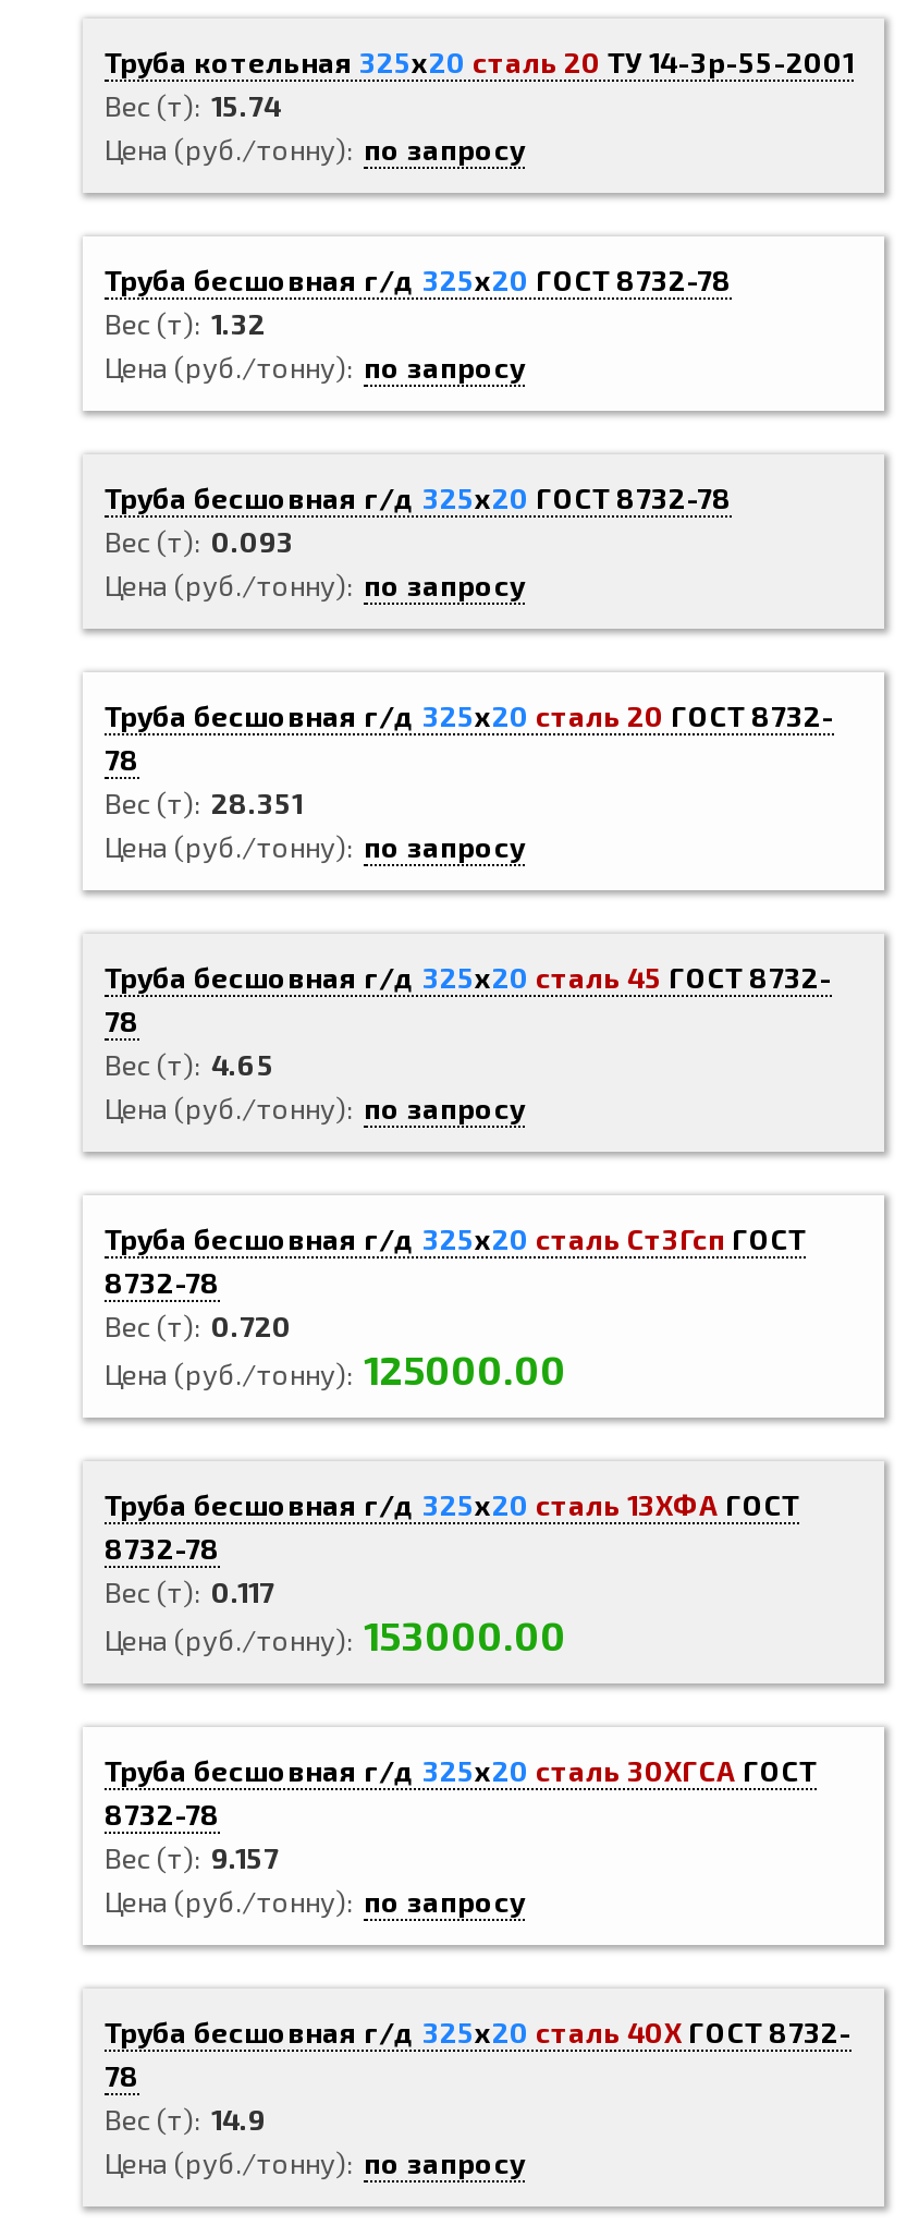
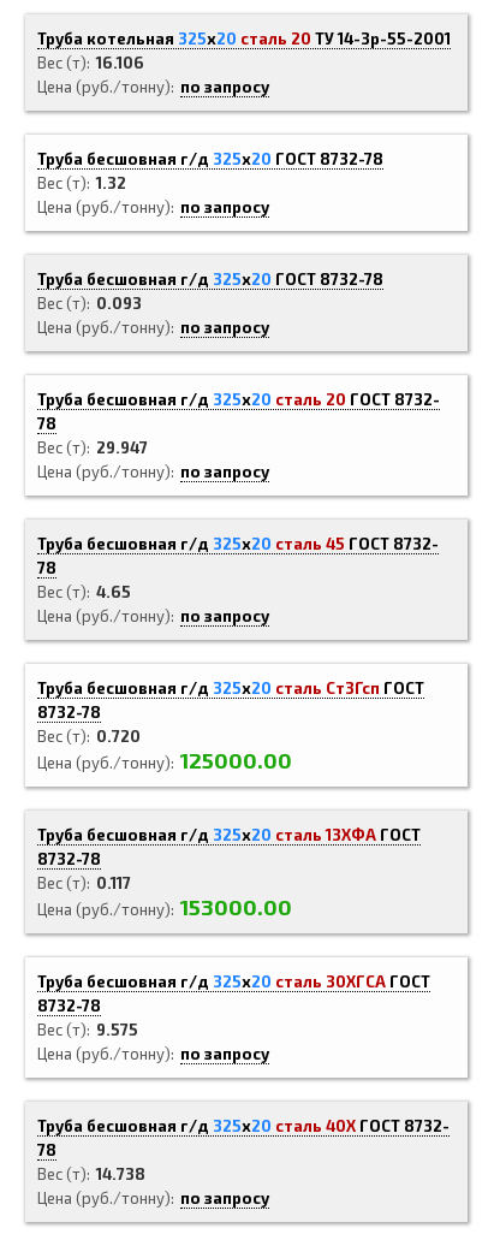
- Вес (т) 15.74
+ Вес (т) 16.106

- Вес (т) 28.351
+ Вес (т) 29.947

- Вес (т) 9.157
+ Вес (т) 9.575

- Вес (т) 14.9
+ Вес (т) 14.738
